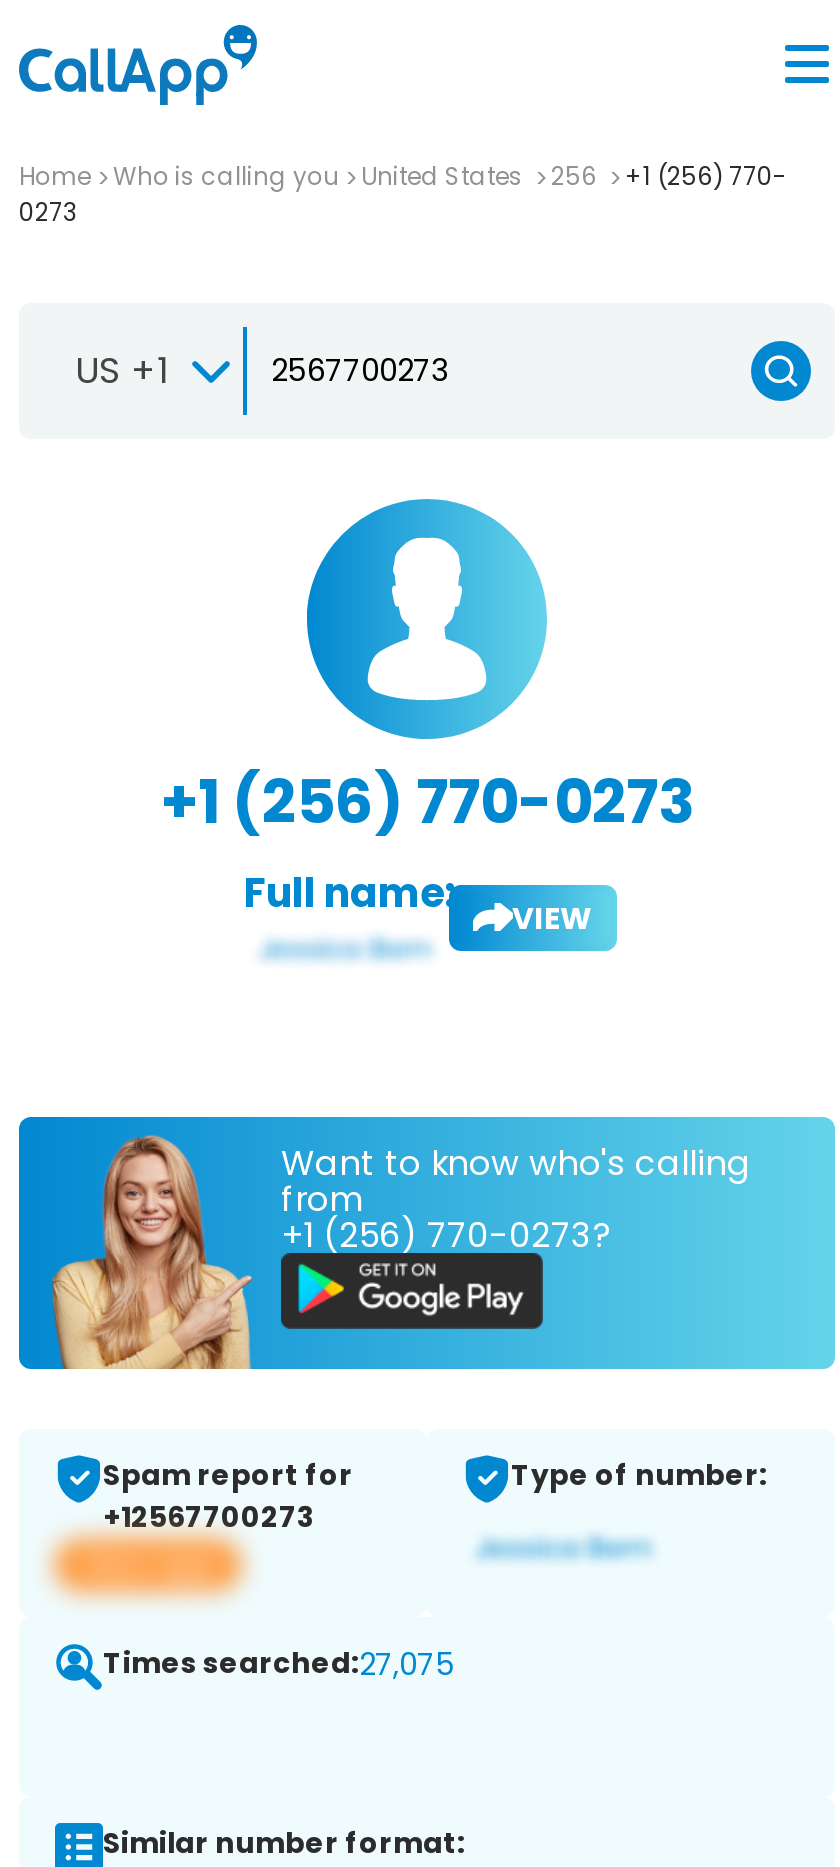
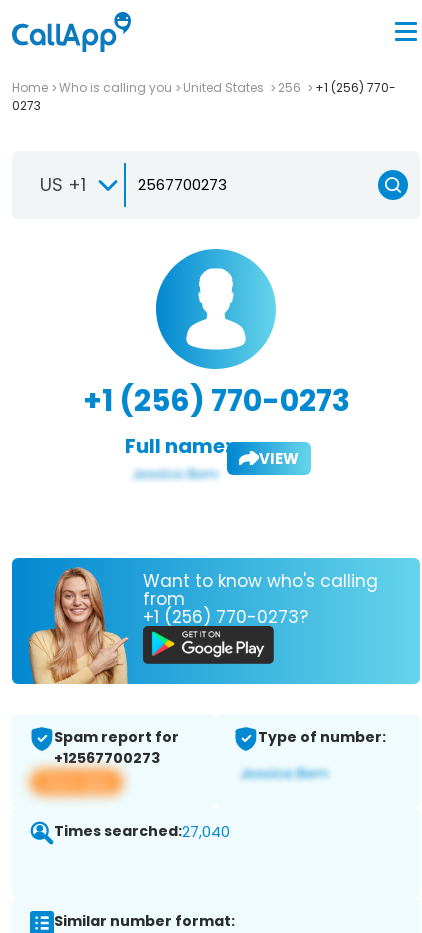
- Times searched:27,075
+ Times searched:27,040
